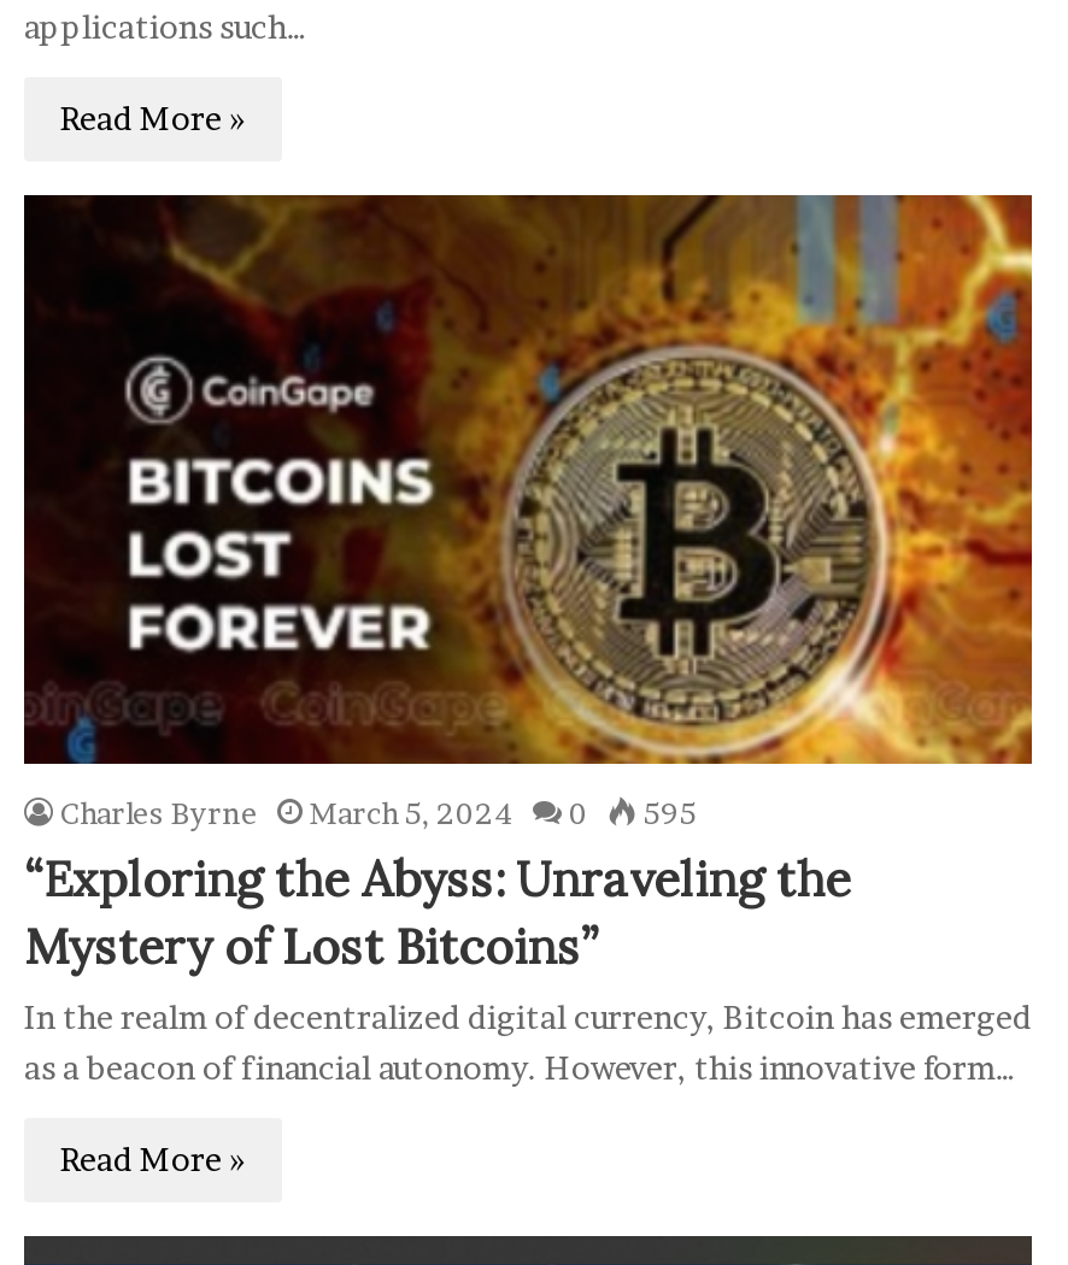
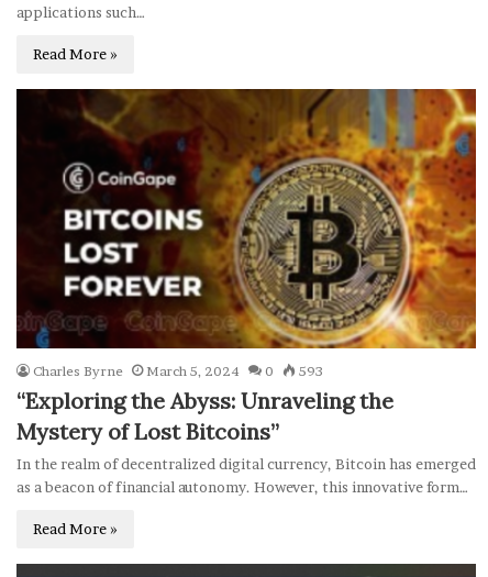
- Charles Byrne March 5, 2024 0 595
+ Charles Byrne March 5, 2024 0 593
